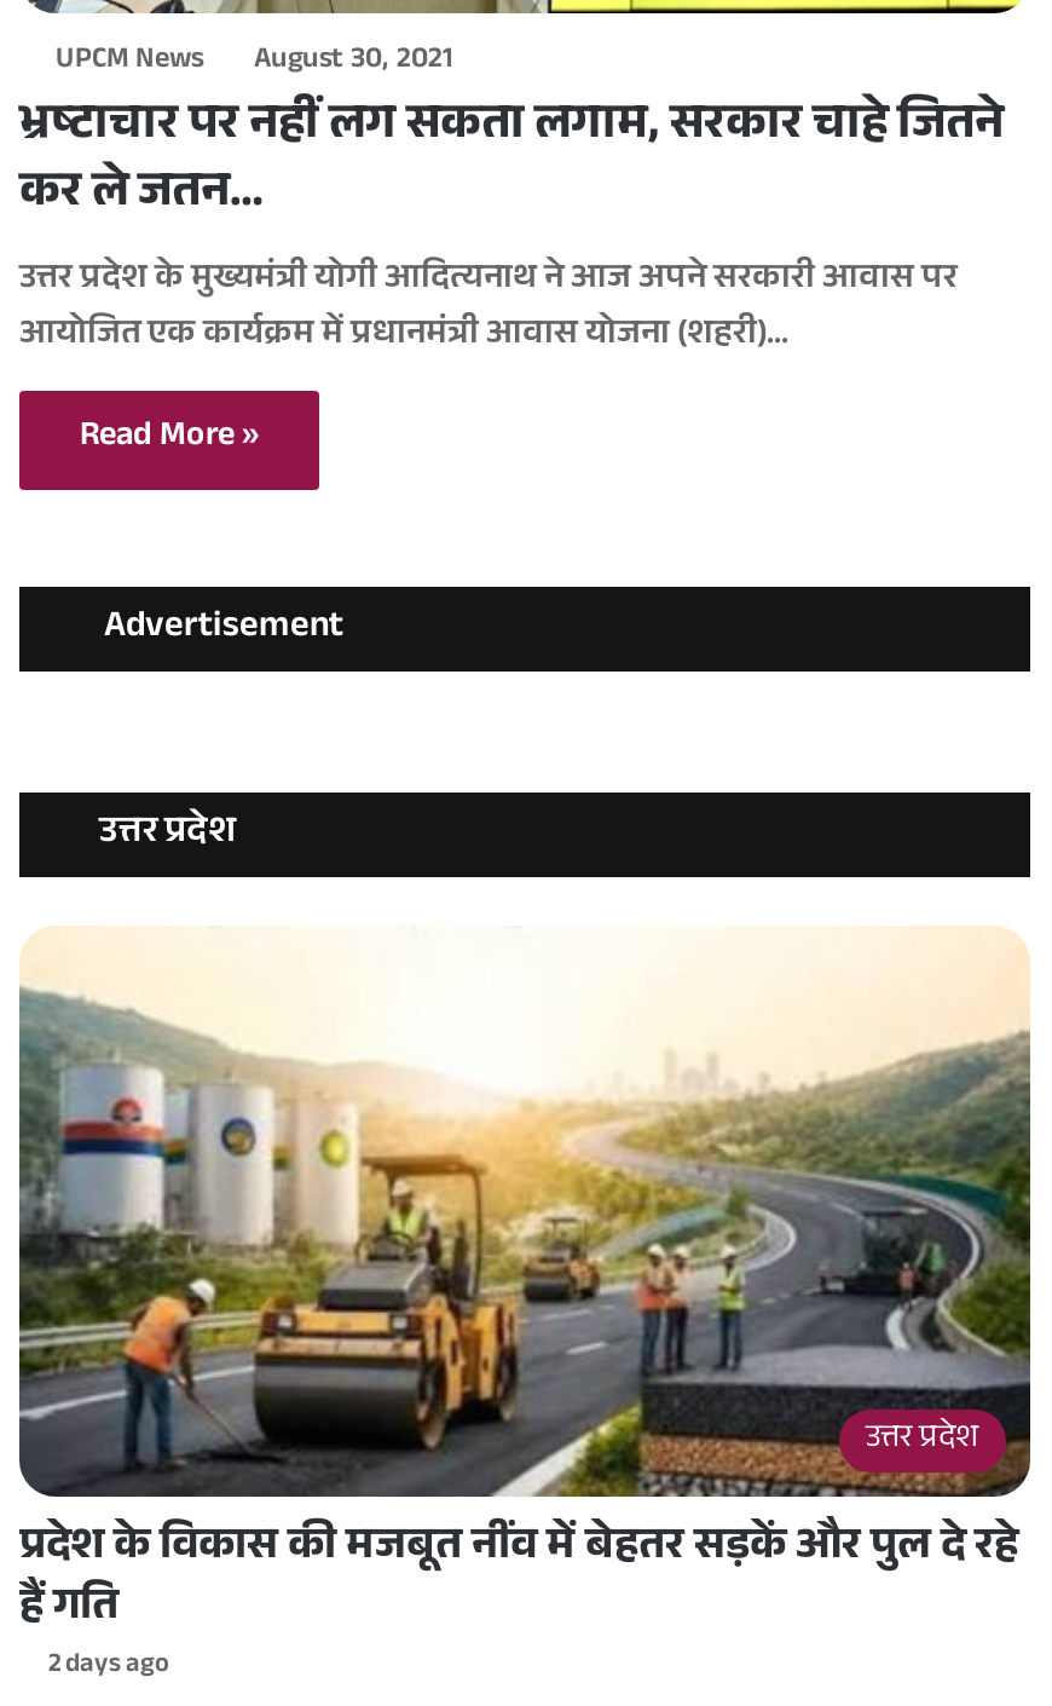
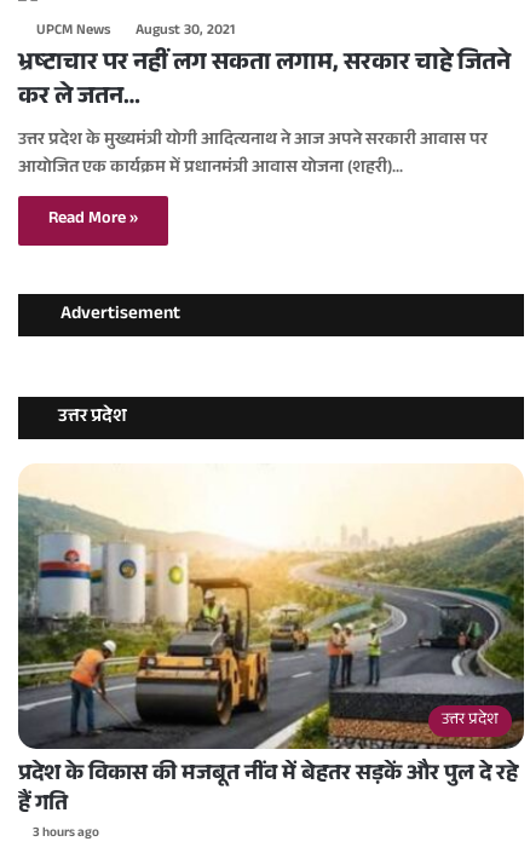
- 2 days ago
+ 3 hours ago
